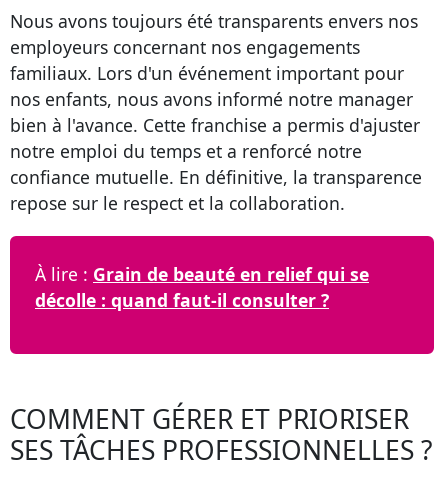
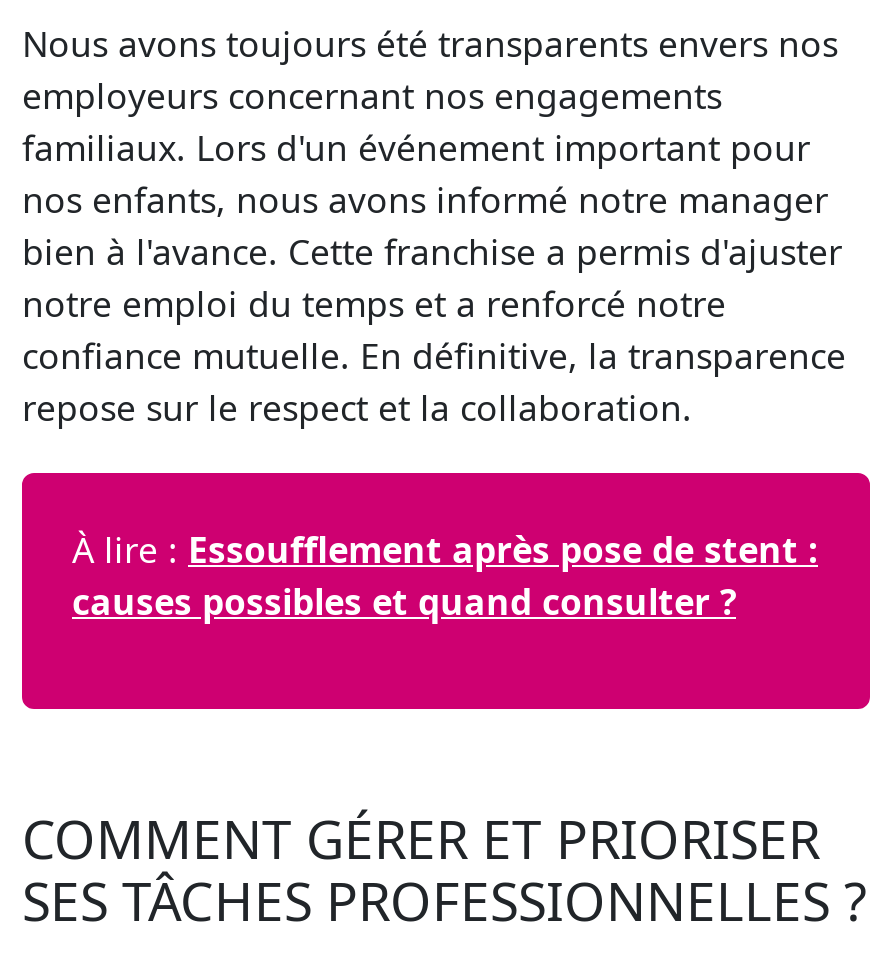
- À lire : Grain de beauté en relief qui se
- décolle : quand faut-il consulter ?
+ À lire : Essoufflement après pose de stent :
+ causes possibles et quand consulter ?
